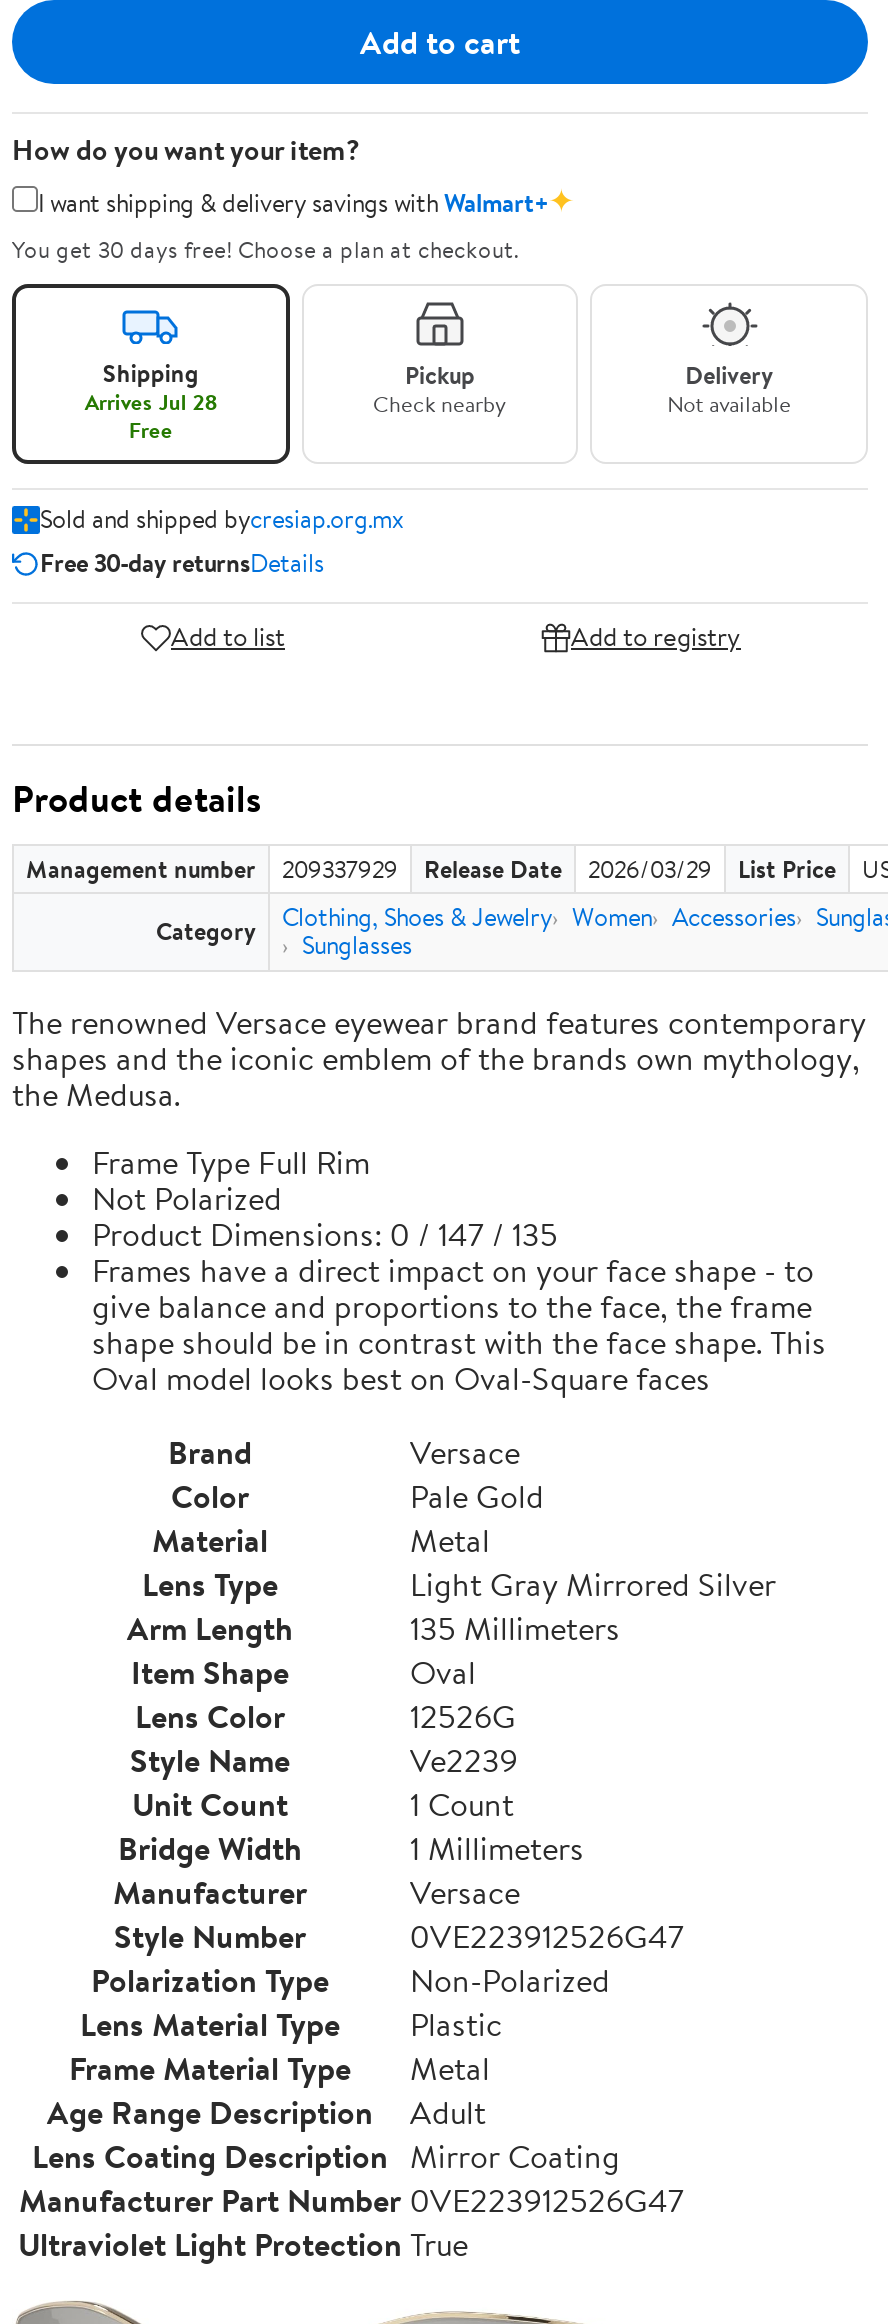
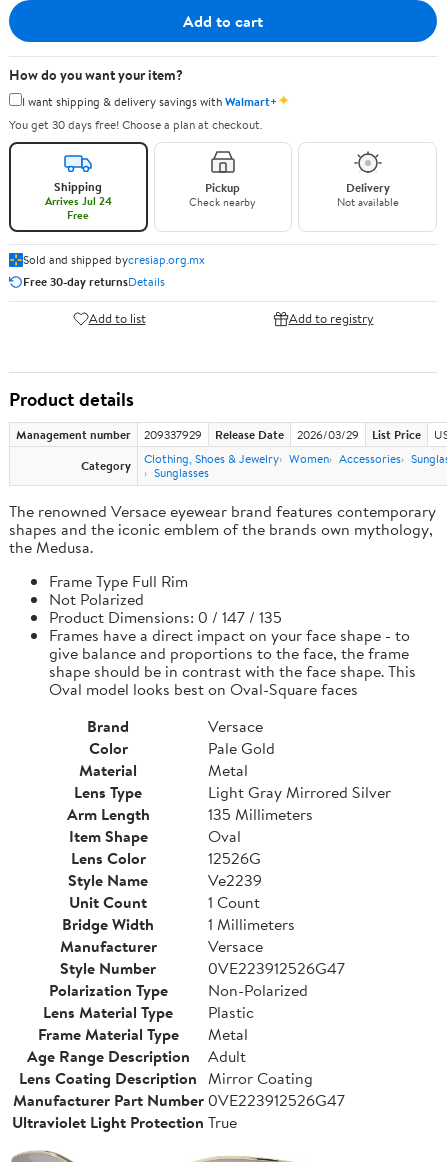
- Arrives Jul 28
+ Arrives Jul 24
